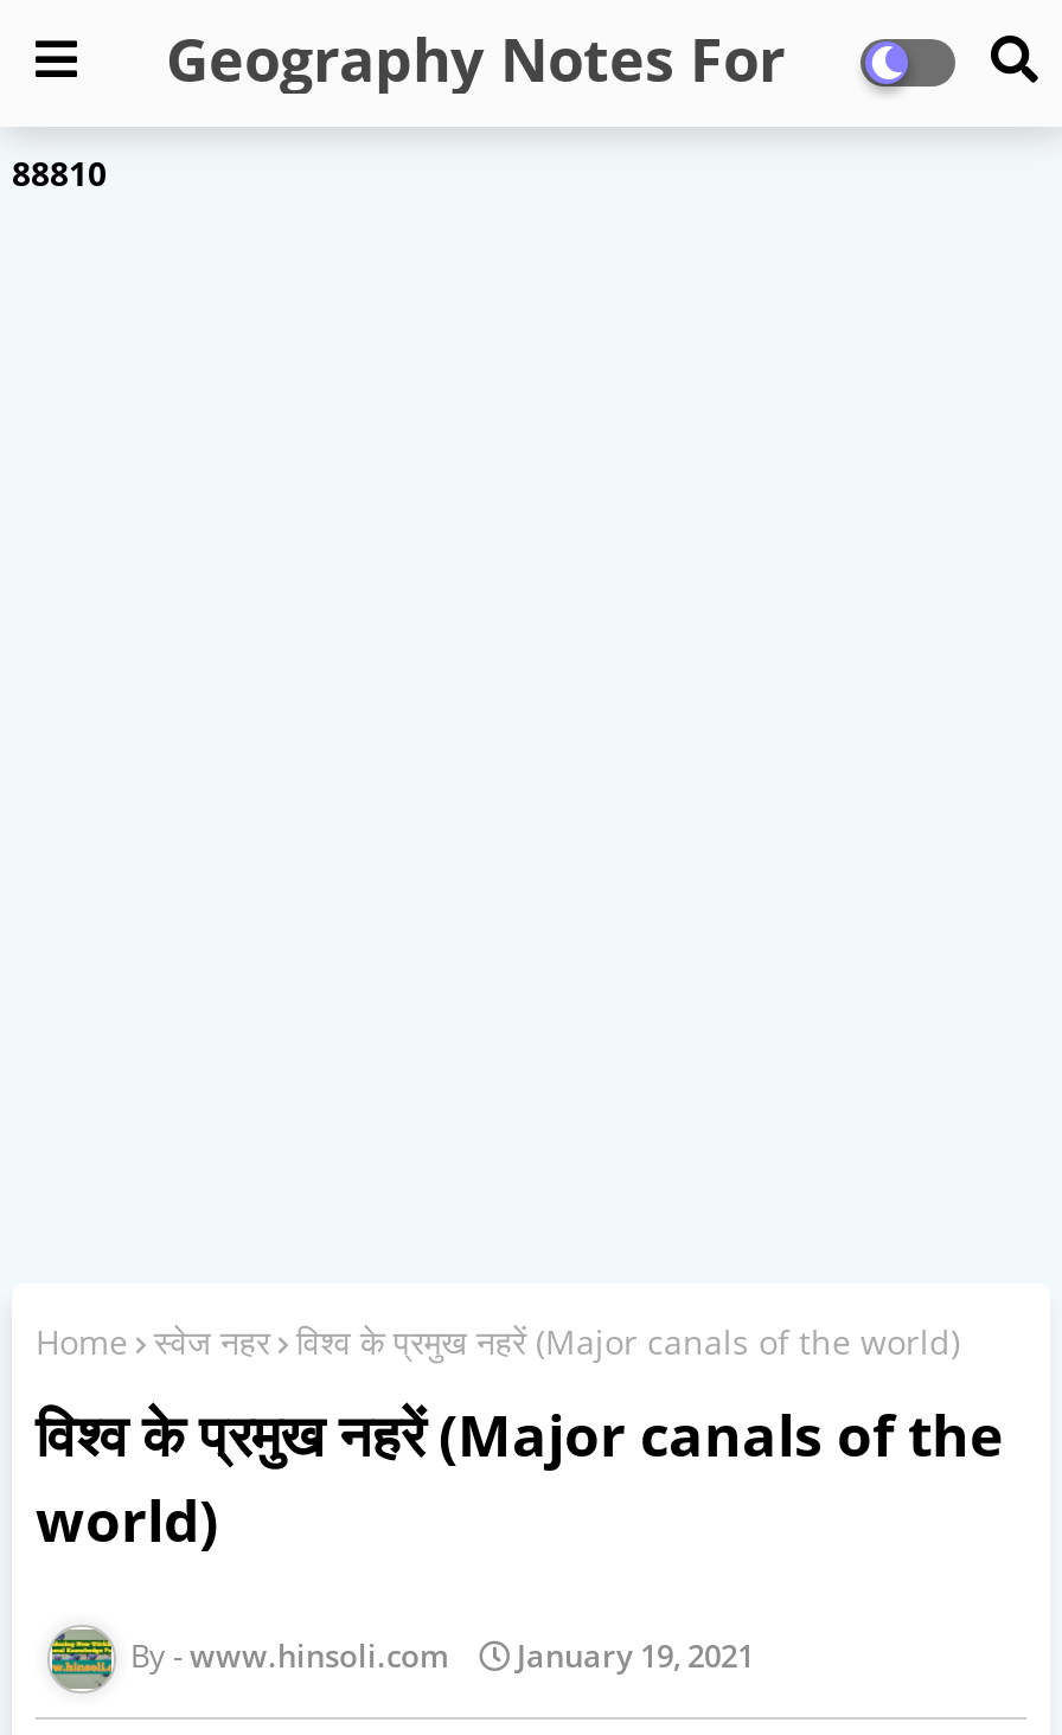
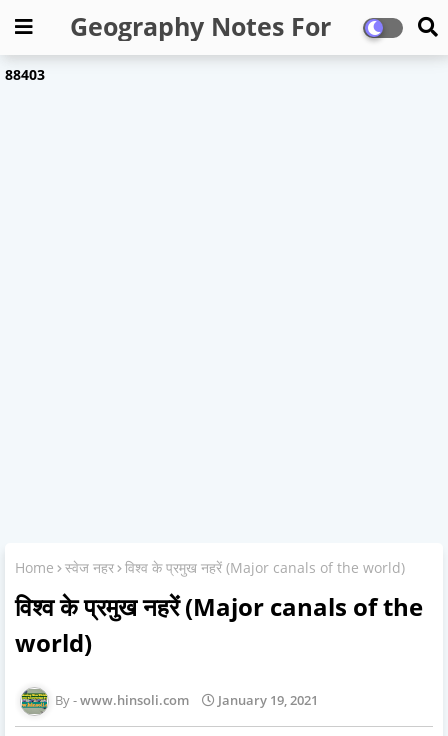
- 88810
+ 88403
